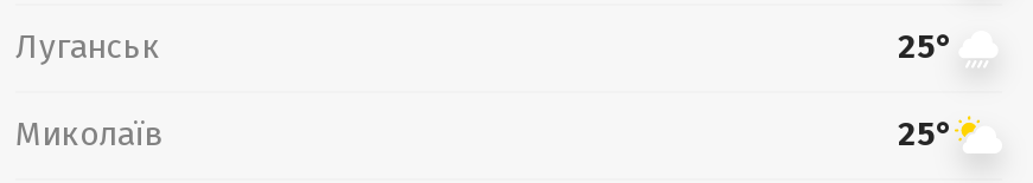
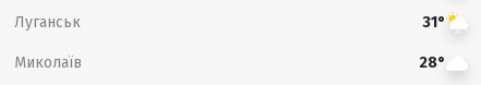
- 25°
+ 31°

- 25°
+ 28°
